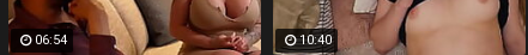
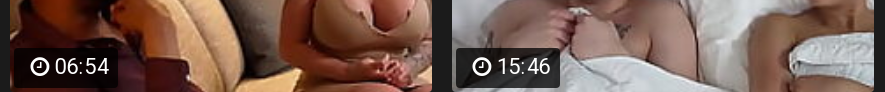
- 10:40
+ 15:46
